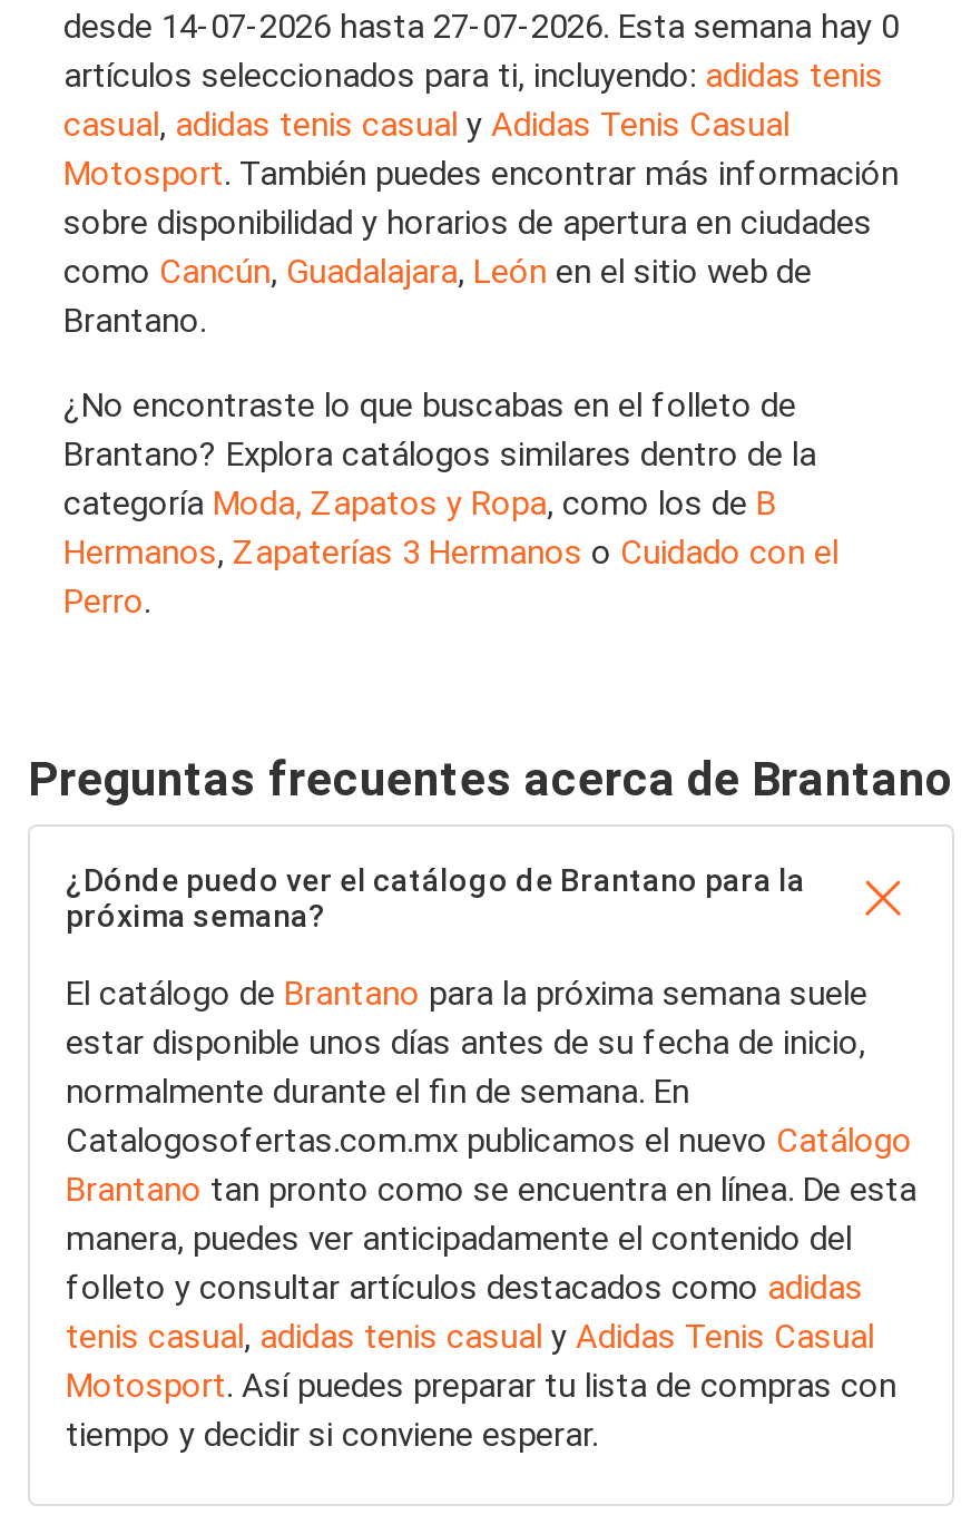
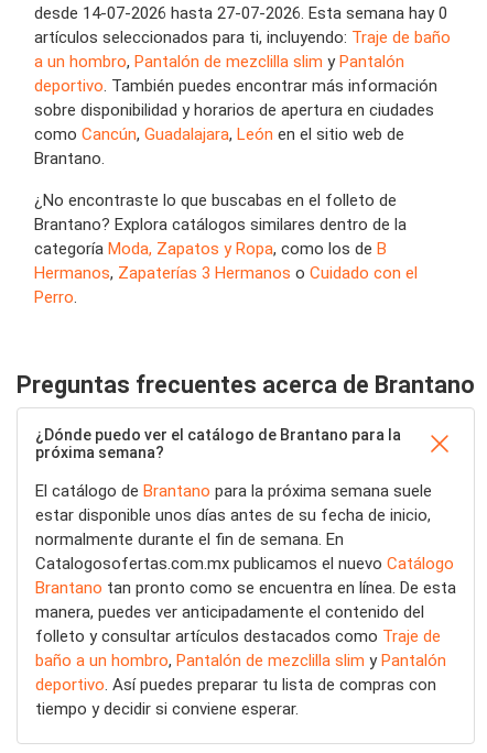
- artículos seleccionados para ti, incluyendo: adidas tenis
- casual, adidas tenis casual y Adidas Tenis Casual
- Motosport. También puedes encontrar más información
+ artículos seleccionados para ti, incluyendo: Traje de baño
+ a un hombro, Pantalón de mezclilla slim y Pantalón
+ deportivo. También puedes encontrar más información

- folleto y consultar artículos destacados como adidas
- tenis casual, adidas tenis casual y Adidas Tenis Casual
- Motosport. Así puedes preparar tu lista de compras con
+ folleto y consultar artículos destacados como Traje de
+ baño a un hombro, Pantalón de mezclilla slim y Pantalón
+ deportivo. Así puedes preparar tu lista de compras con
